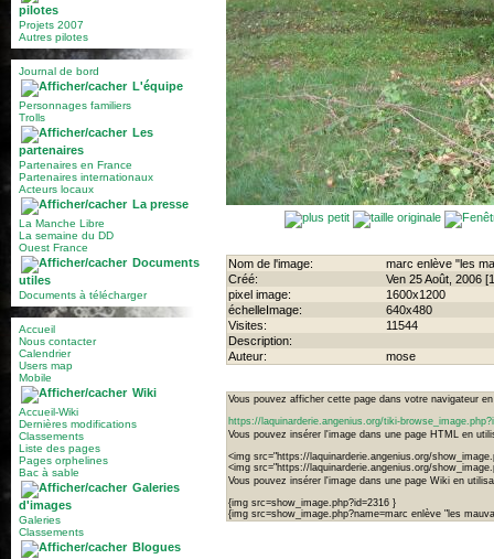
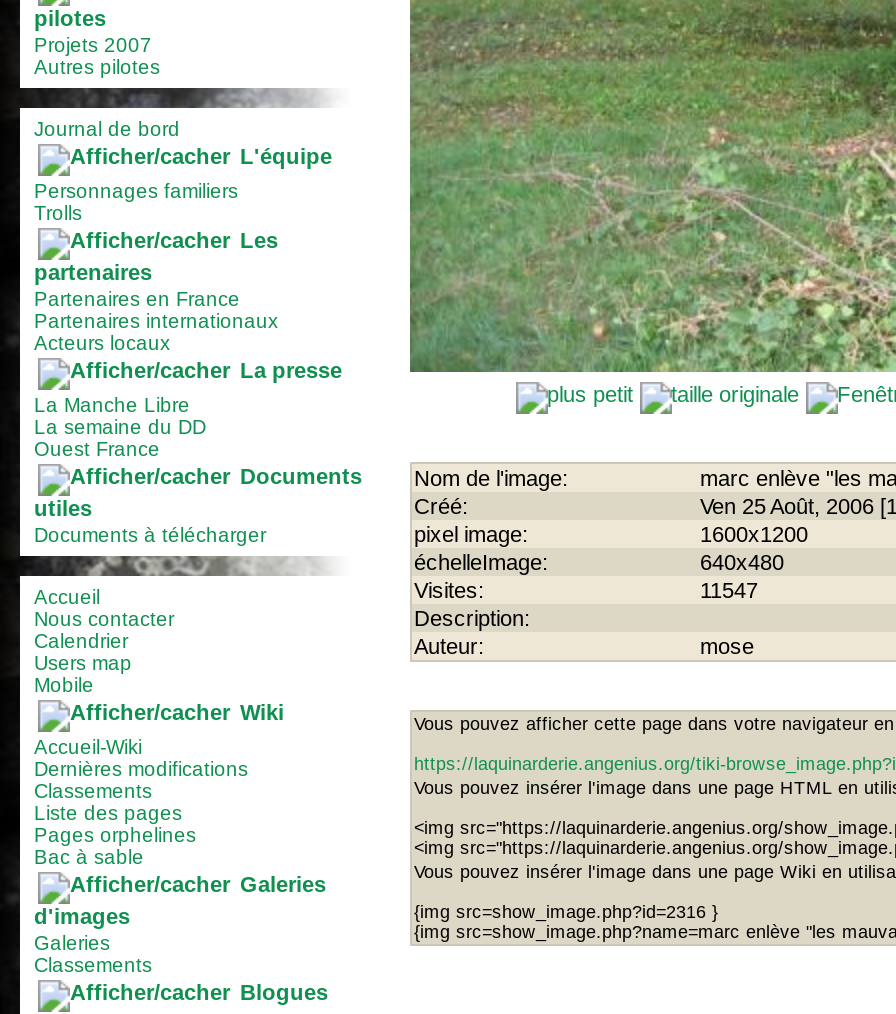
- 11544
+ 11547
